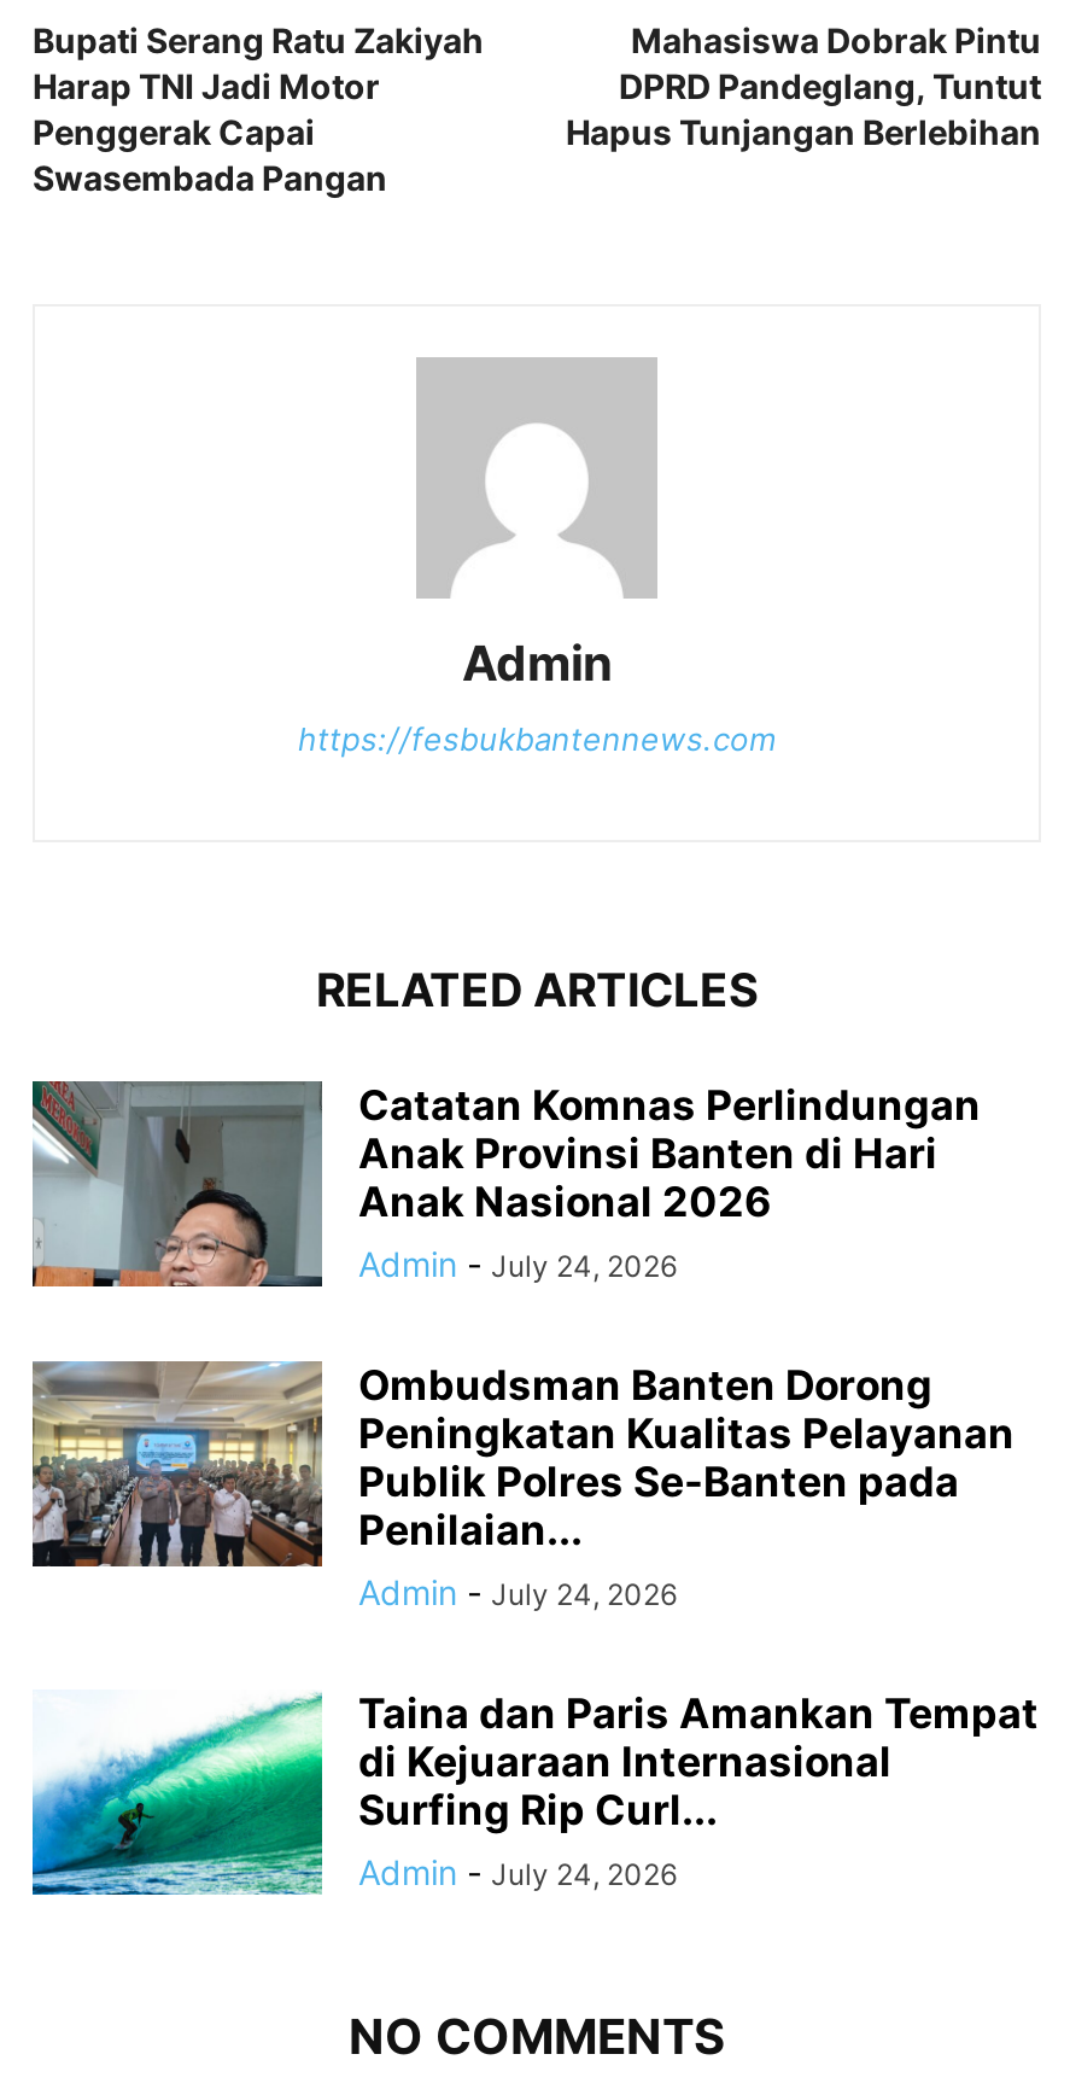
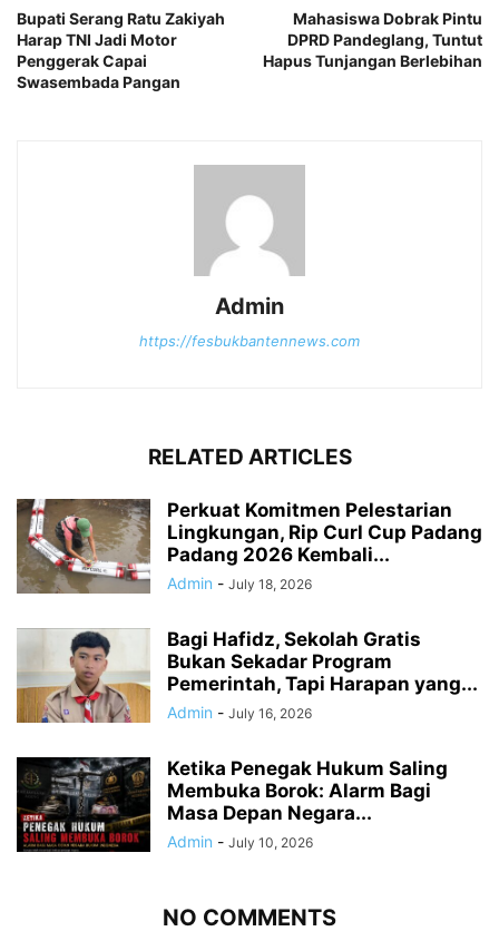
- [image]
- Catatan Komnas Perlindungan
- Anak Provinsi Banten di Hari
- Anak Nasional 2026
- Admin - July 24, 2026
+ [image]
+ Perkuat Komitmen Pelestarian
+ Lingkungan, Rip Curl Cup Padang
+ Padang 2026 Kembali...
+ Admin - July 18, 2026

- [image]
- Ombudsman Banten Dorong
- Peningkatan Kualitas Pelayanan
- Publik Polres Se-Banten pada
- Penilaian...
- Admin - July 24, 2026
+ [image]
+ Bagi Hafidz, Sekolah Gratis
+ Bukan Sekadar Program
+ Pemerintah, Tapi Harapan yang...
+ Admin - July 16, 2026

- [image]
- Taina dan Paris Amankan Tempat
- di Kejuaraan Internasional
- Surfing Rip Curl...
- Admin - July 24, 2026
+ [image]
+ Ketika Penegak Hukum Saling
+ Membuka Borok: Alarm Bagi
+ Masa Depan Negara...
+ Admin - July 10, 2026
